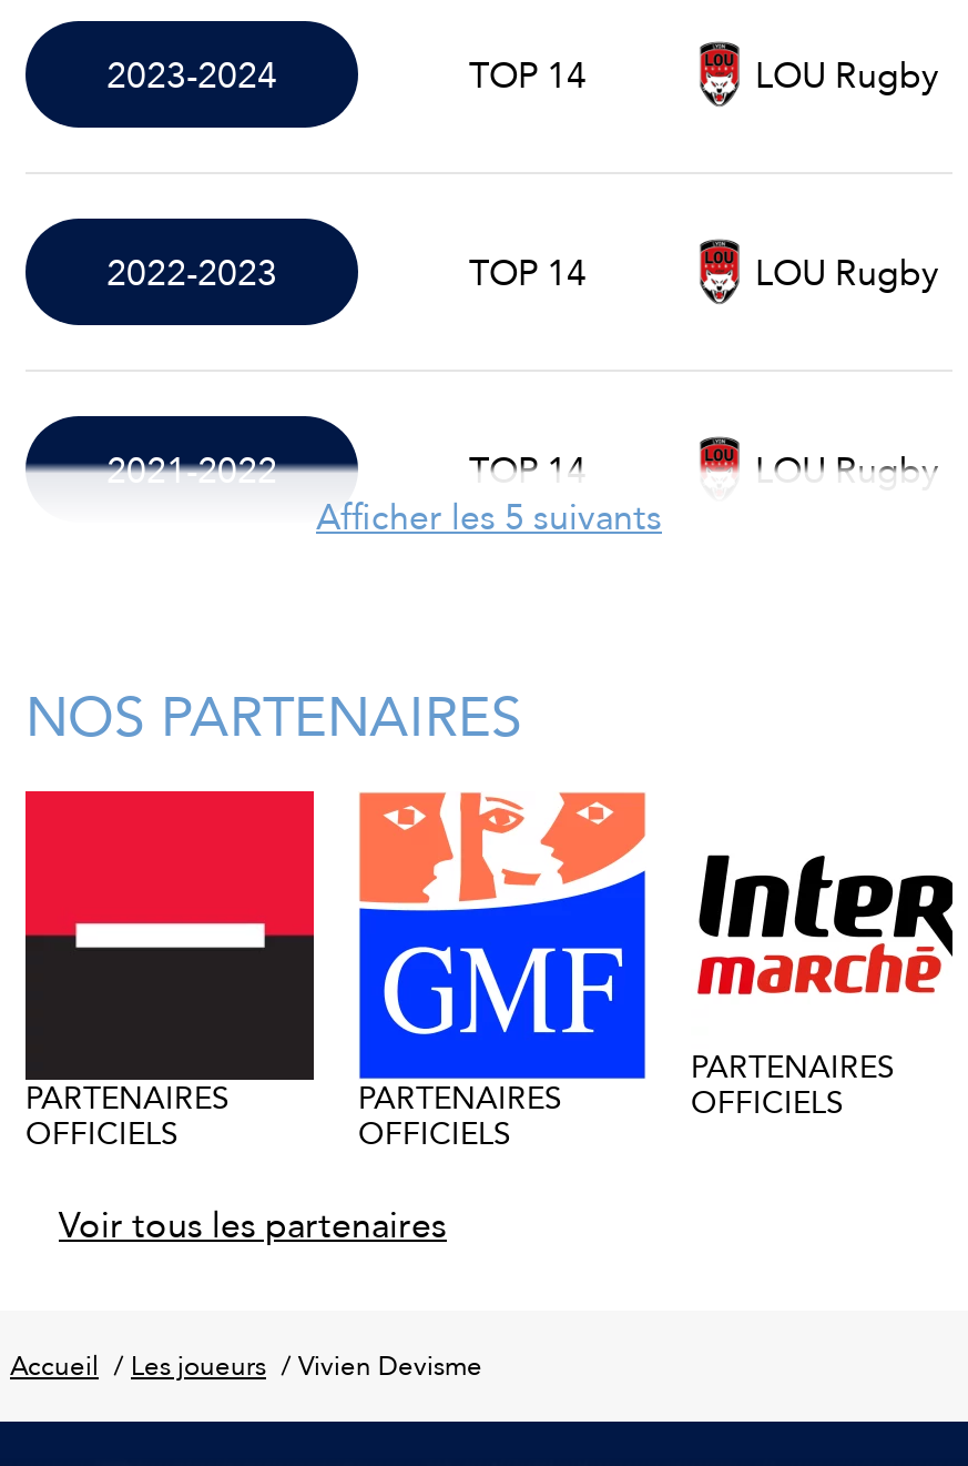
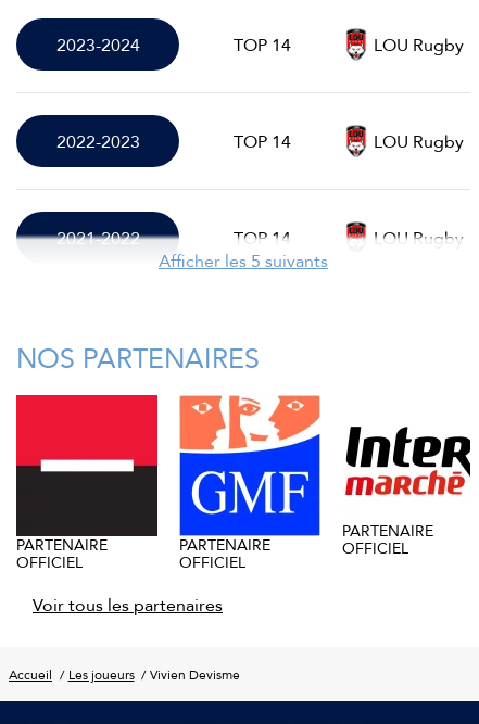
- PARTENAIRES
- OFFICIELS
+ PARTENAIRE
+ OFFICIEL

- PARTENAIRES
- OFFICIELS
+ PARTENAIRE
+ OFFICIEL

- PARTENAIRES
- OFFICIELS
+ PARTENAIRE
+ OFFICIEL
